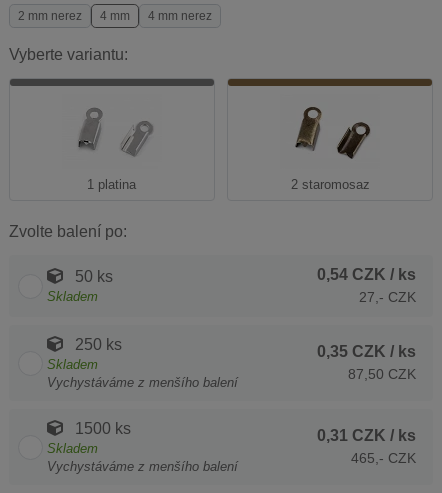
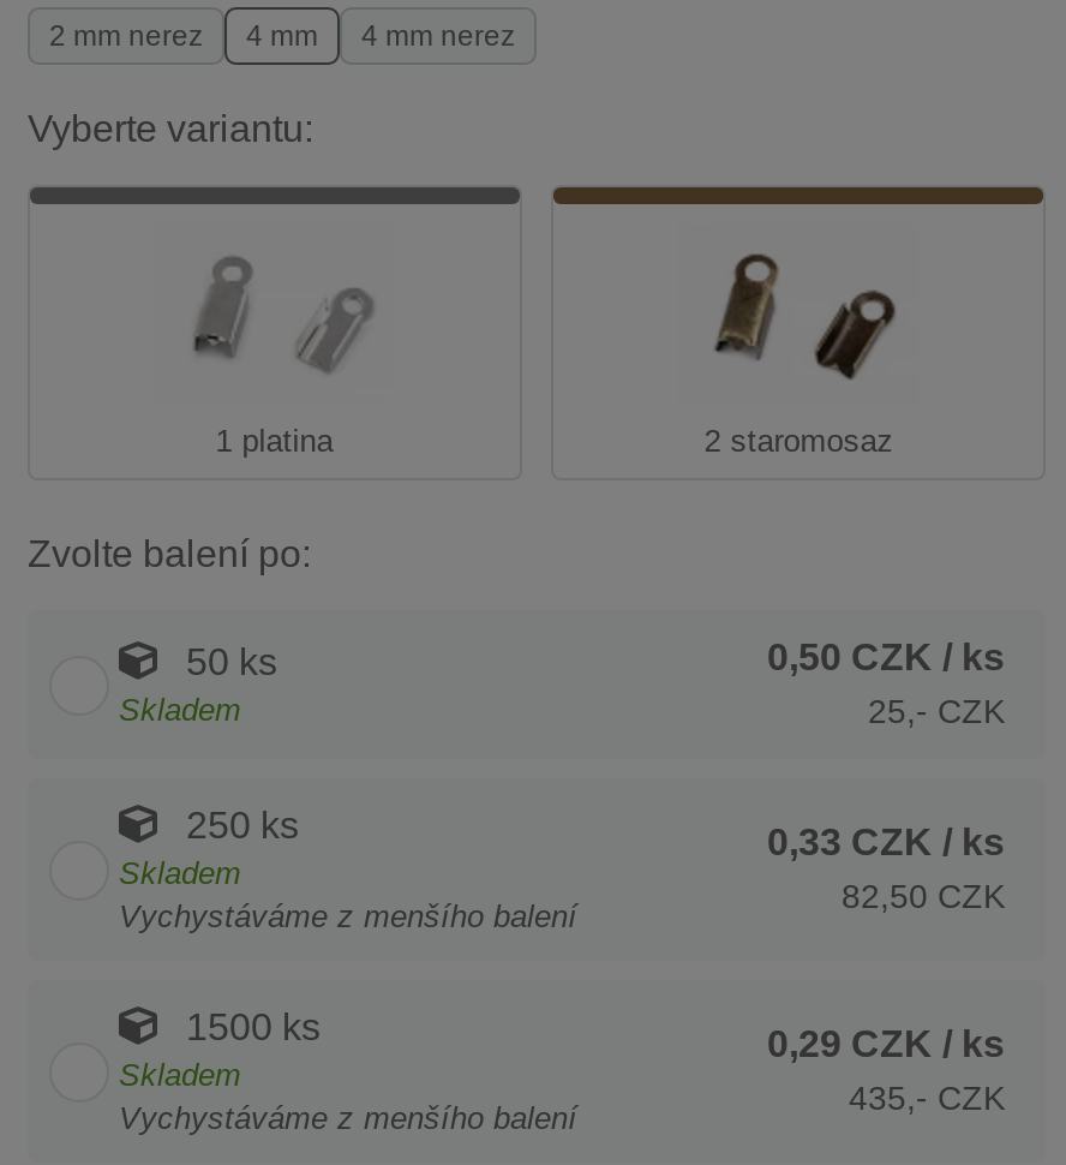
- 0,54 CZK / ks
+ 0,50 CZK / ks

- 27,- CZK
+ 25,- CZK

- 0,35 CZK / ks
+ 0,33 CZK / ks

- 87,50 CZK
+ 82,50 CZK

- 0,31 CZK / ks
+ 0,29 CZK / ks

- 465,- CZK
+ 435,- CZK
